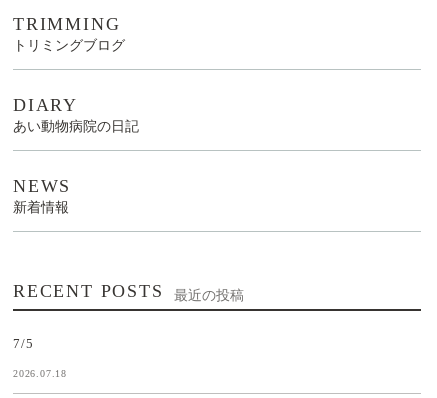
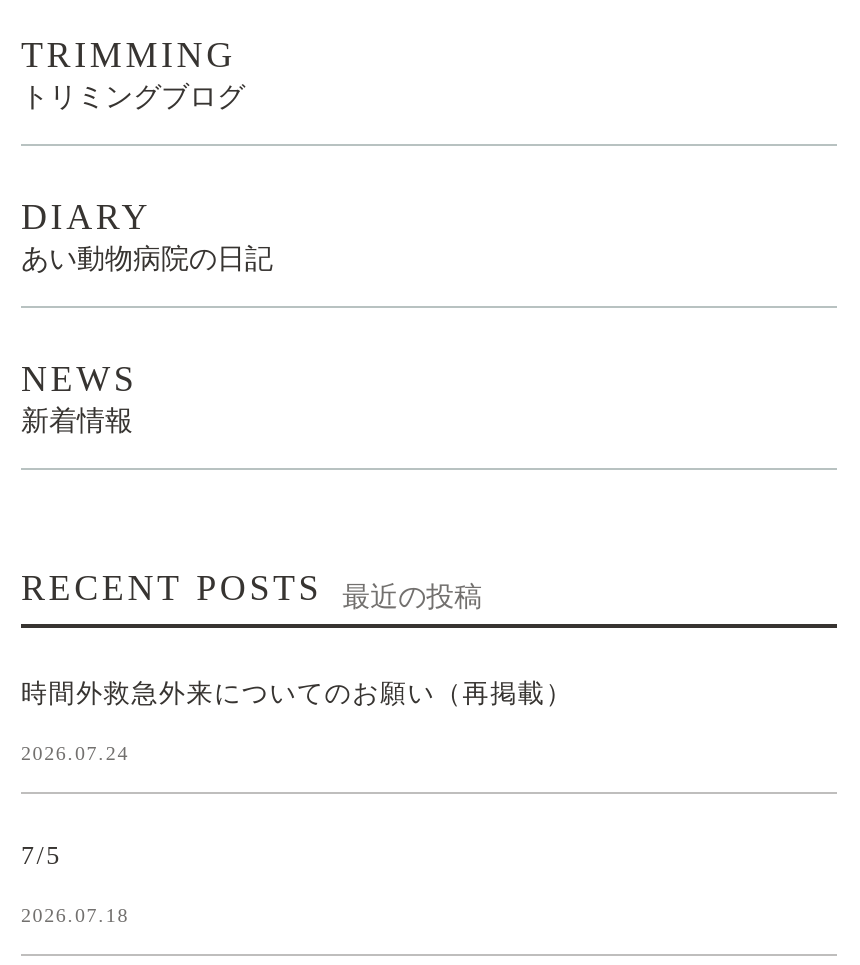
+ 時間外救急外来についてのお願い（再掲載）
+ 2026.07.24
